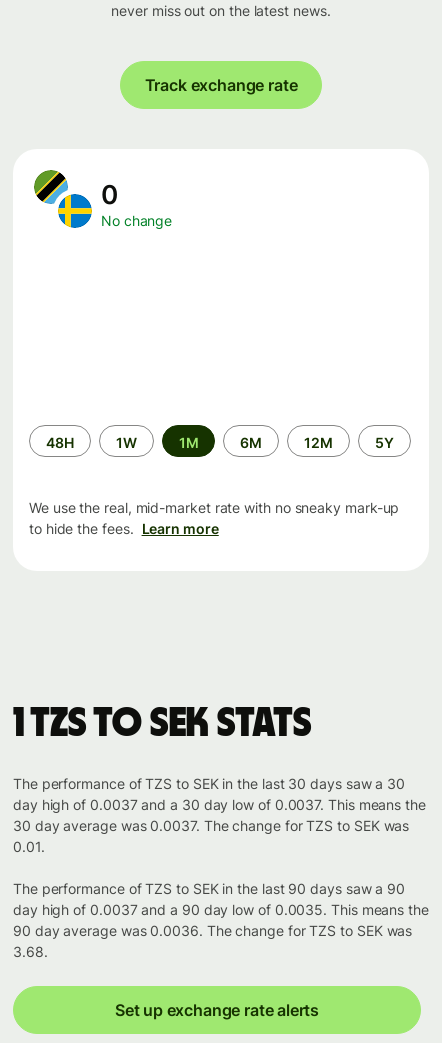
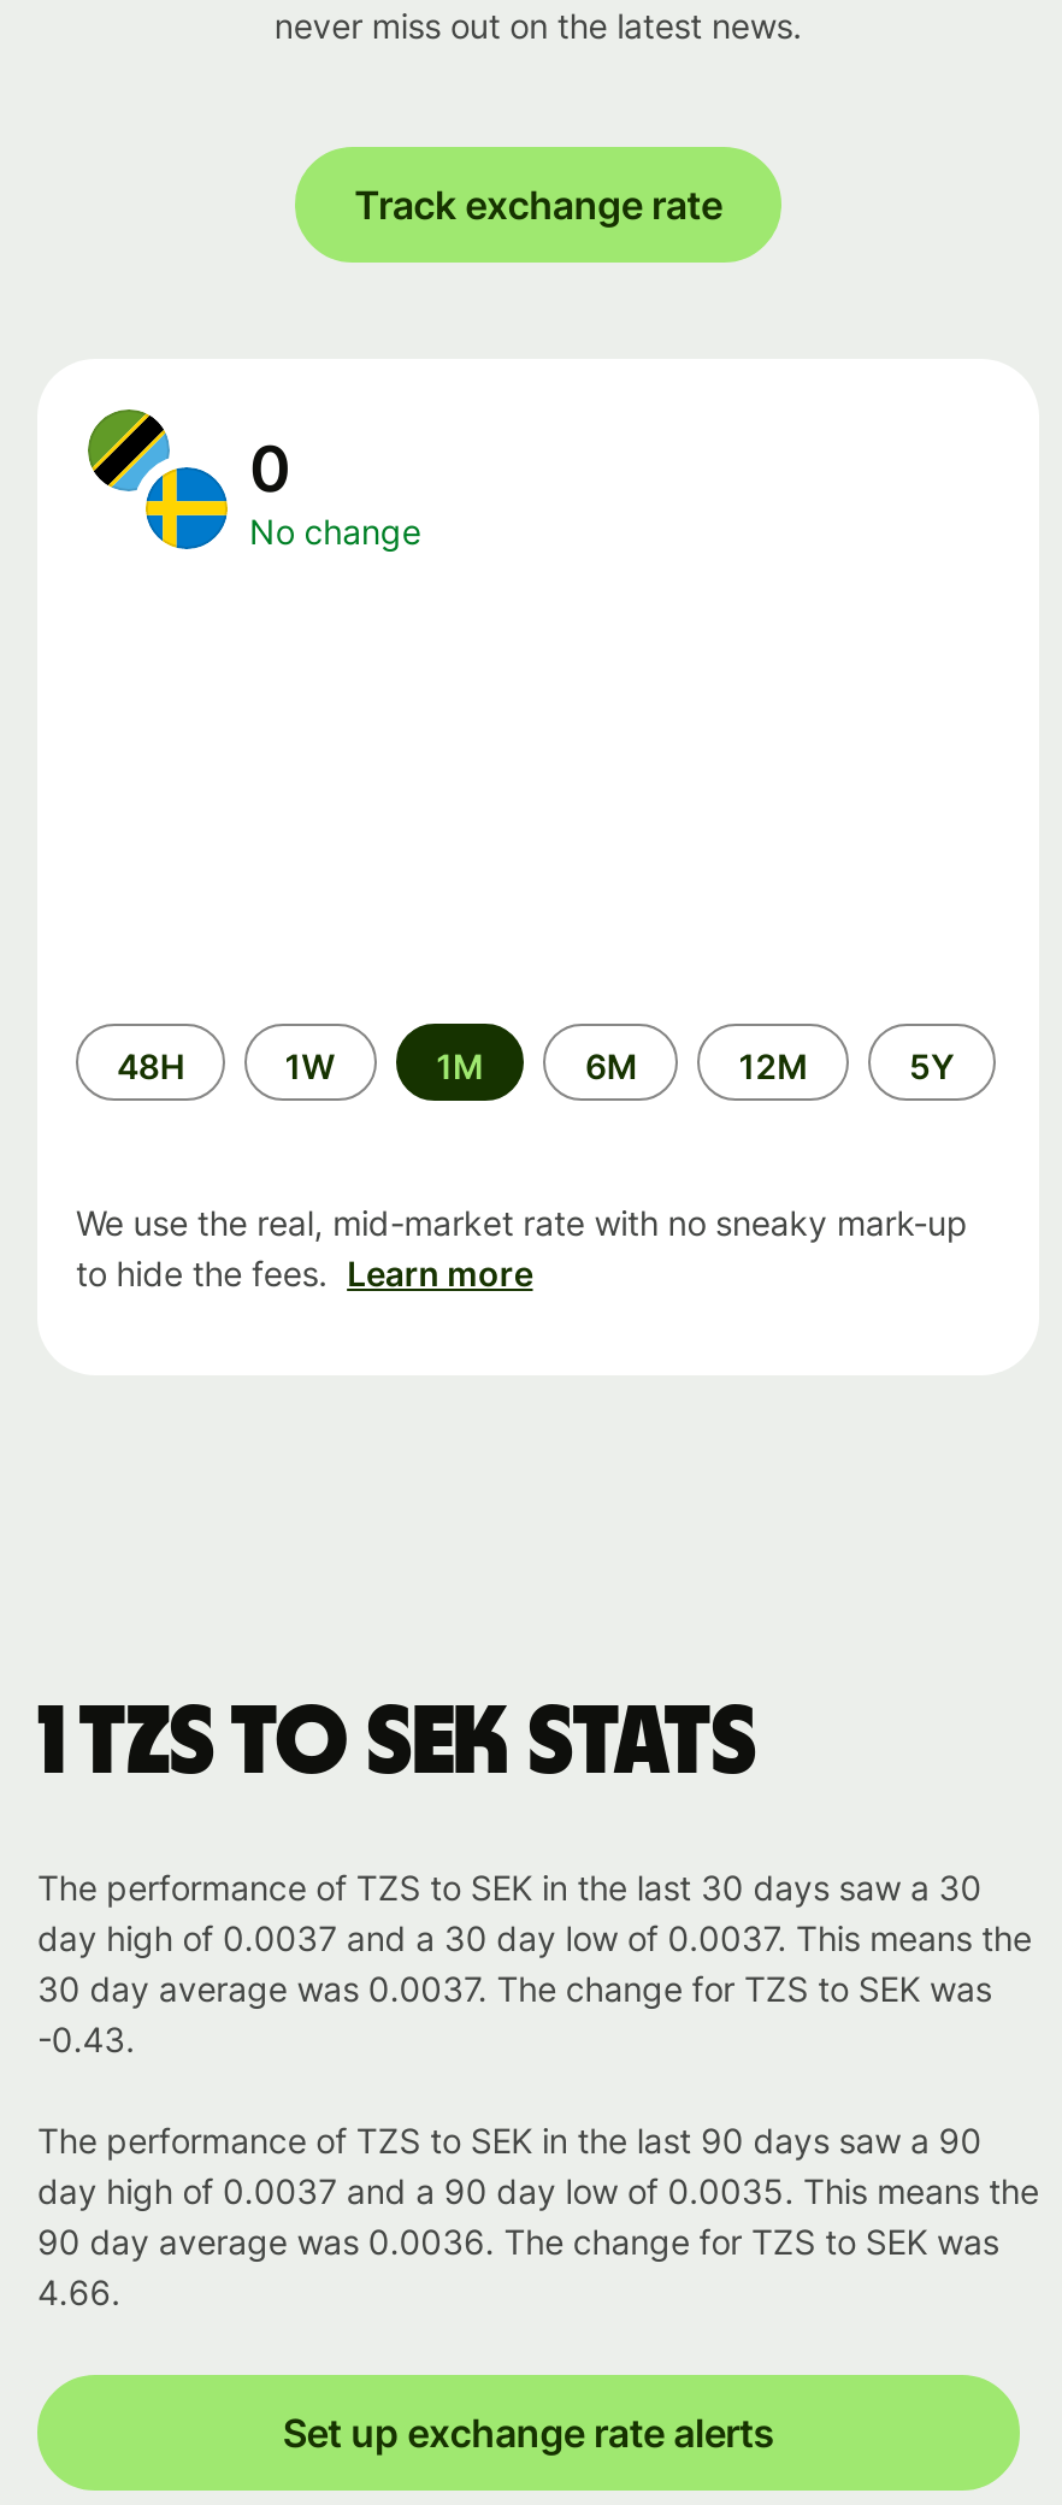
- 0.01.
+ -0.43.

- 3.68.
+ 4.66.
